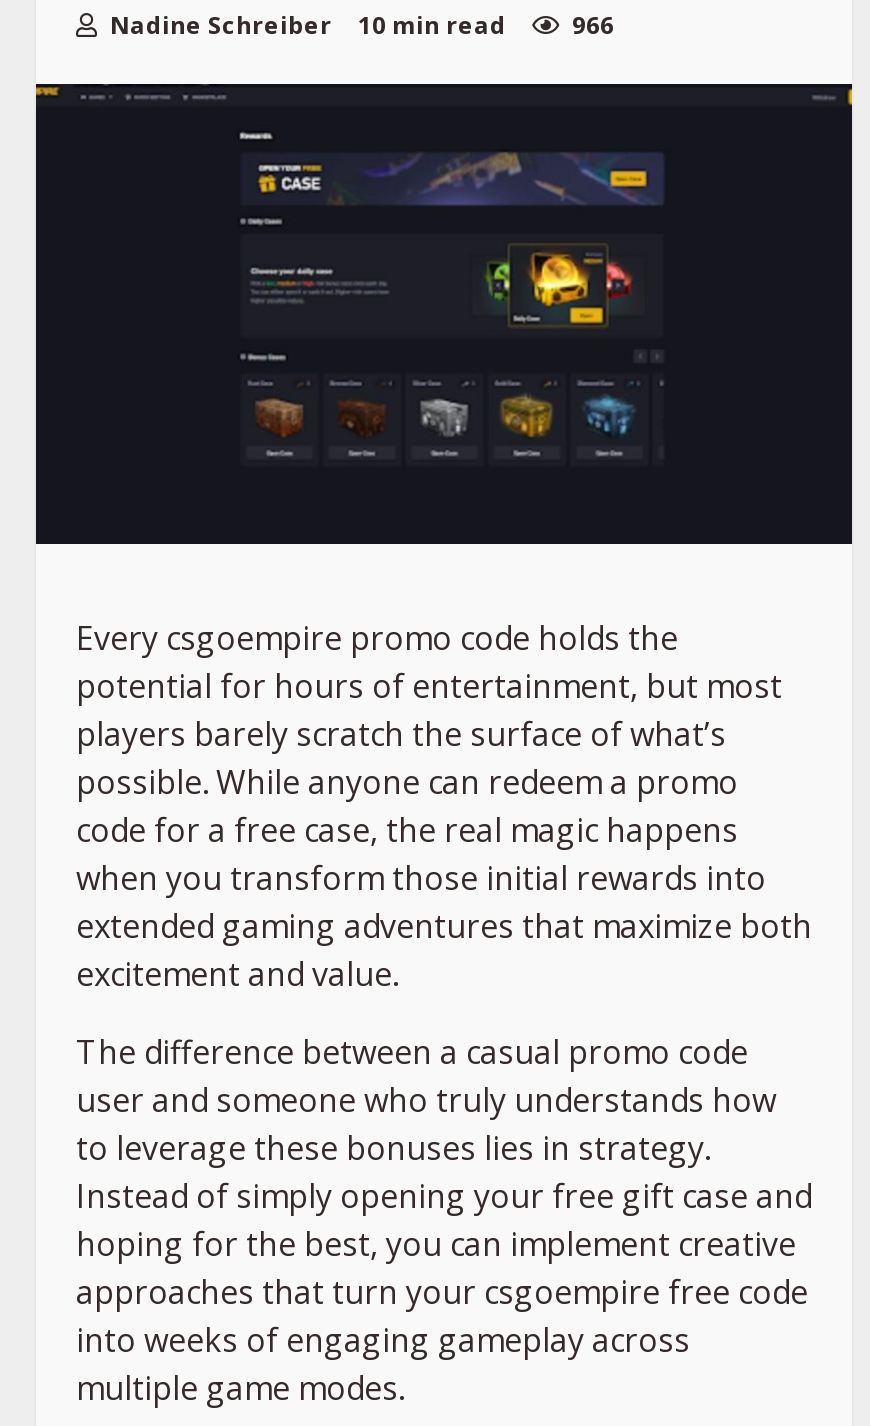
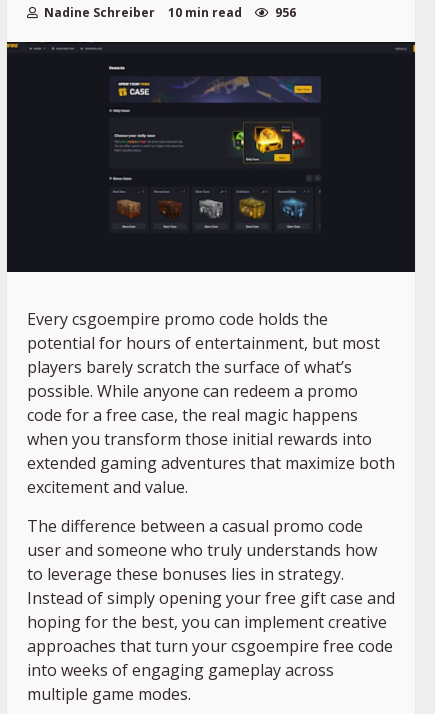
- Nadine Schreiber 10 min read 966
+ Nadine Schreiber 10 min read 956
